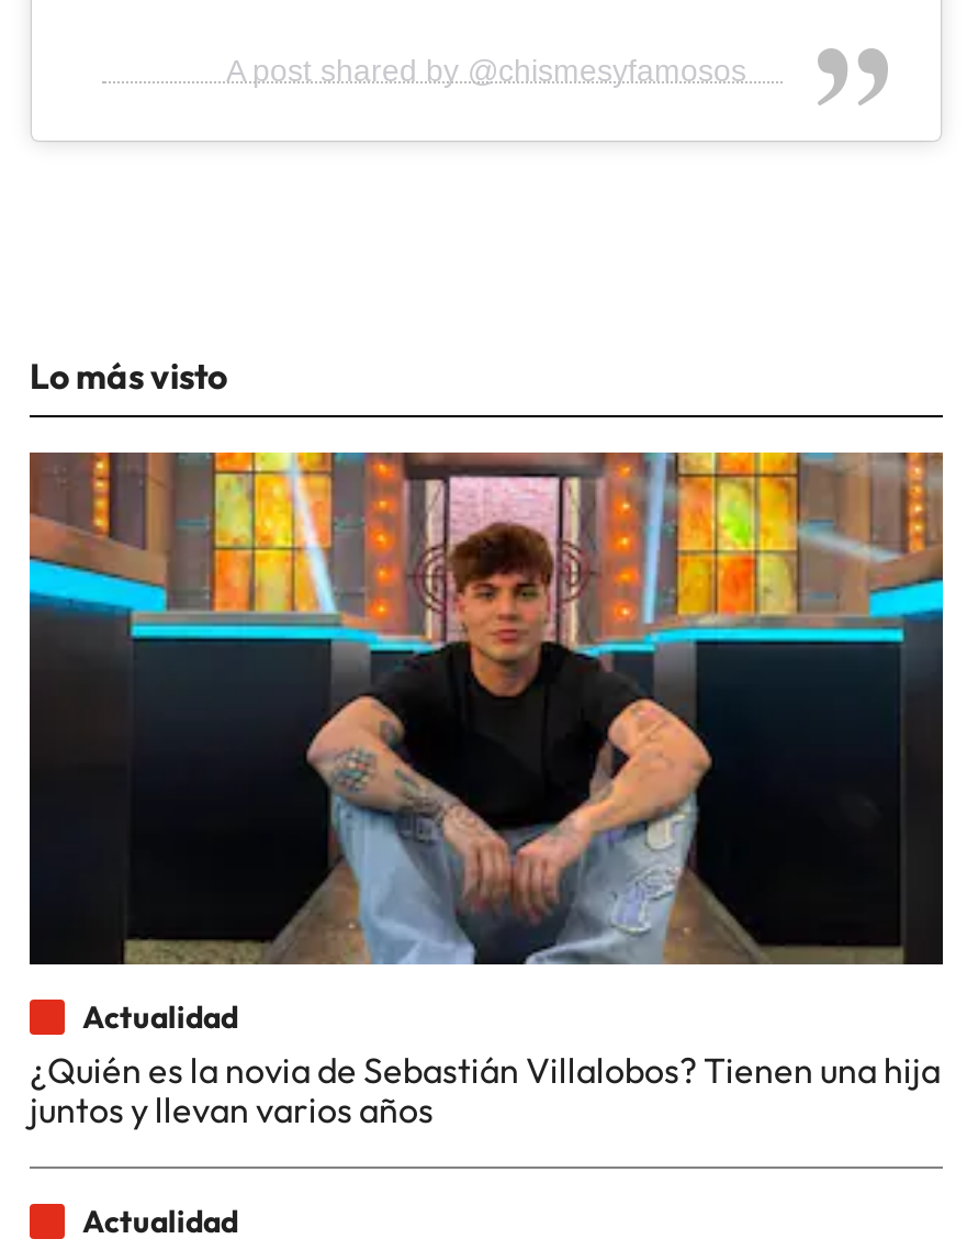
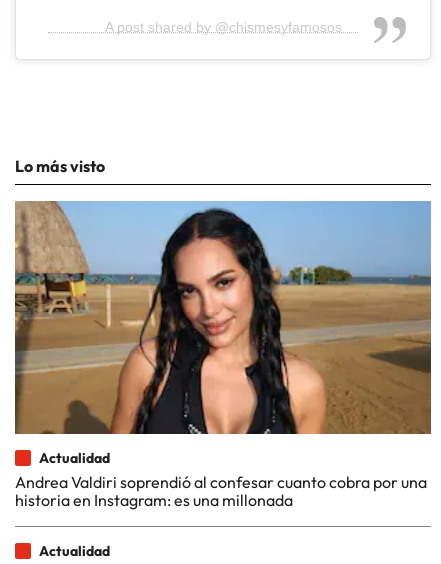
- [image]
- ¿Quién es la novia de Sebastián Villalobos? Tienen una hija
- juntos y llevan varios años
+ [image]
+ Andrea Valdiri soprendió al confesar cuanto cobra por una
+ historia en Instagram: es una millonada
